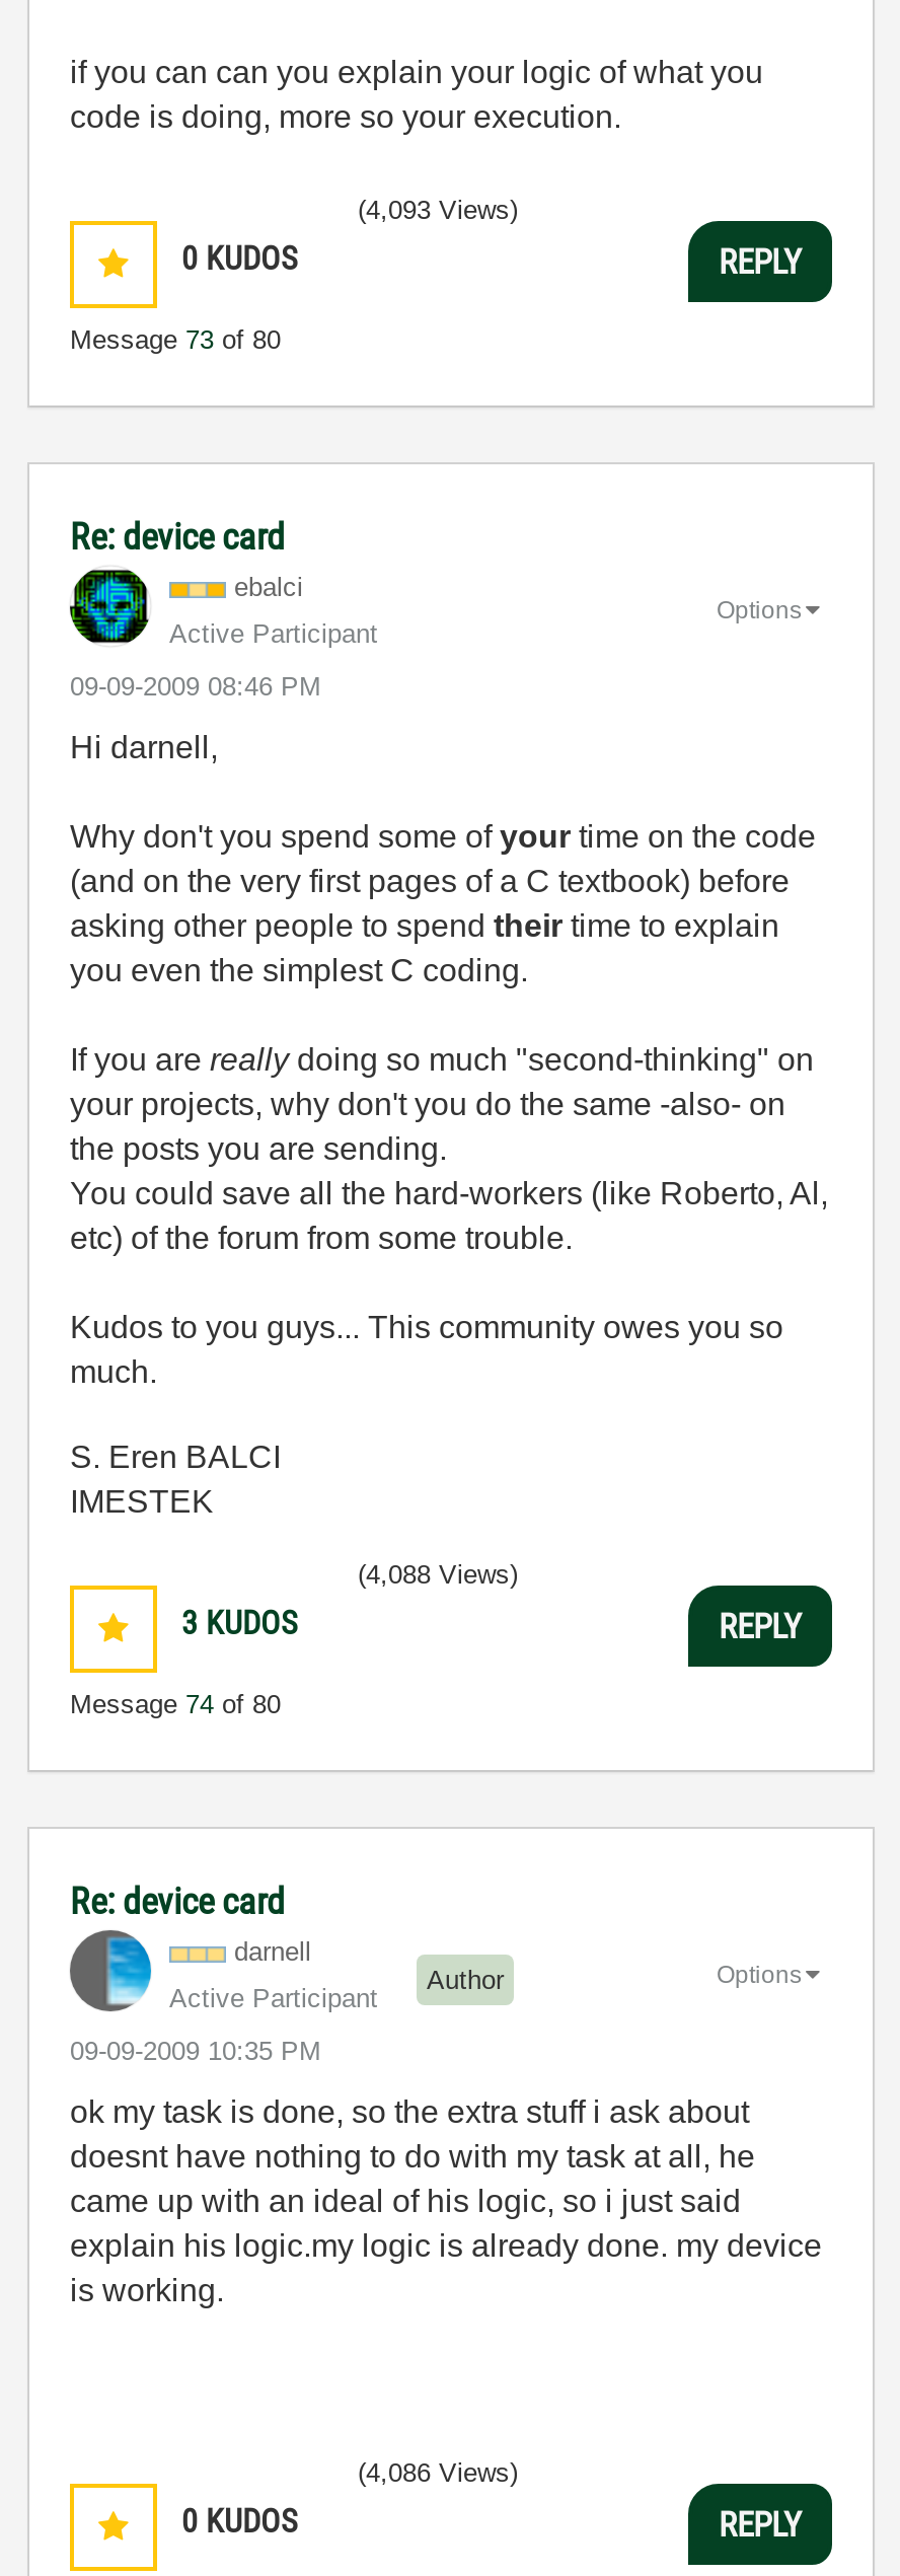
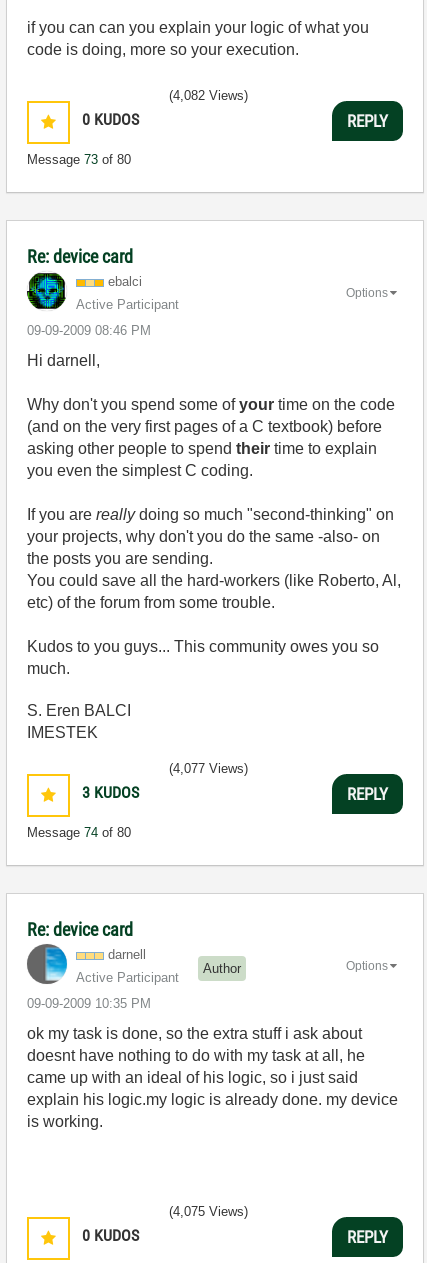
- (4,093 Views)
+ (4,082 Views)

- (4,088 Views)
+ (4,077 Views)

- (4,086 Views)
+ (4,075 Views)
